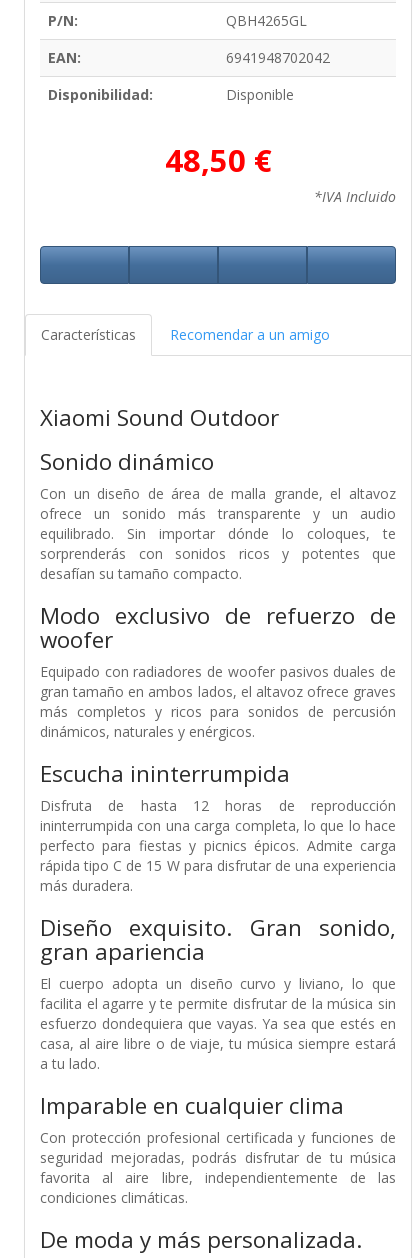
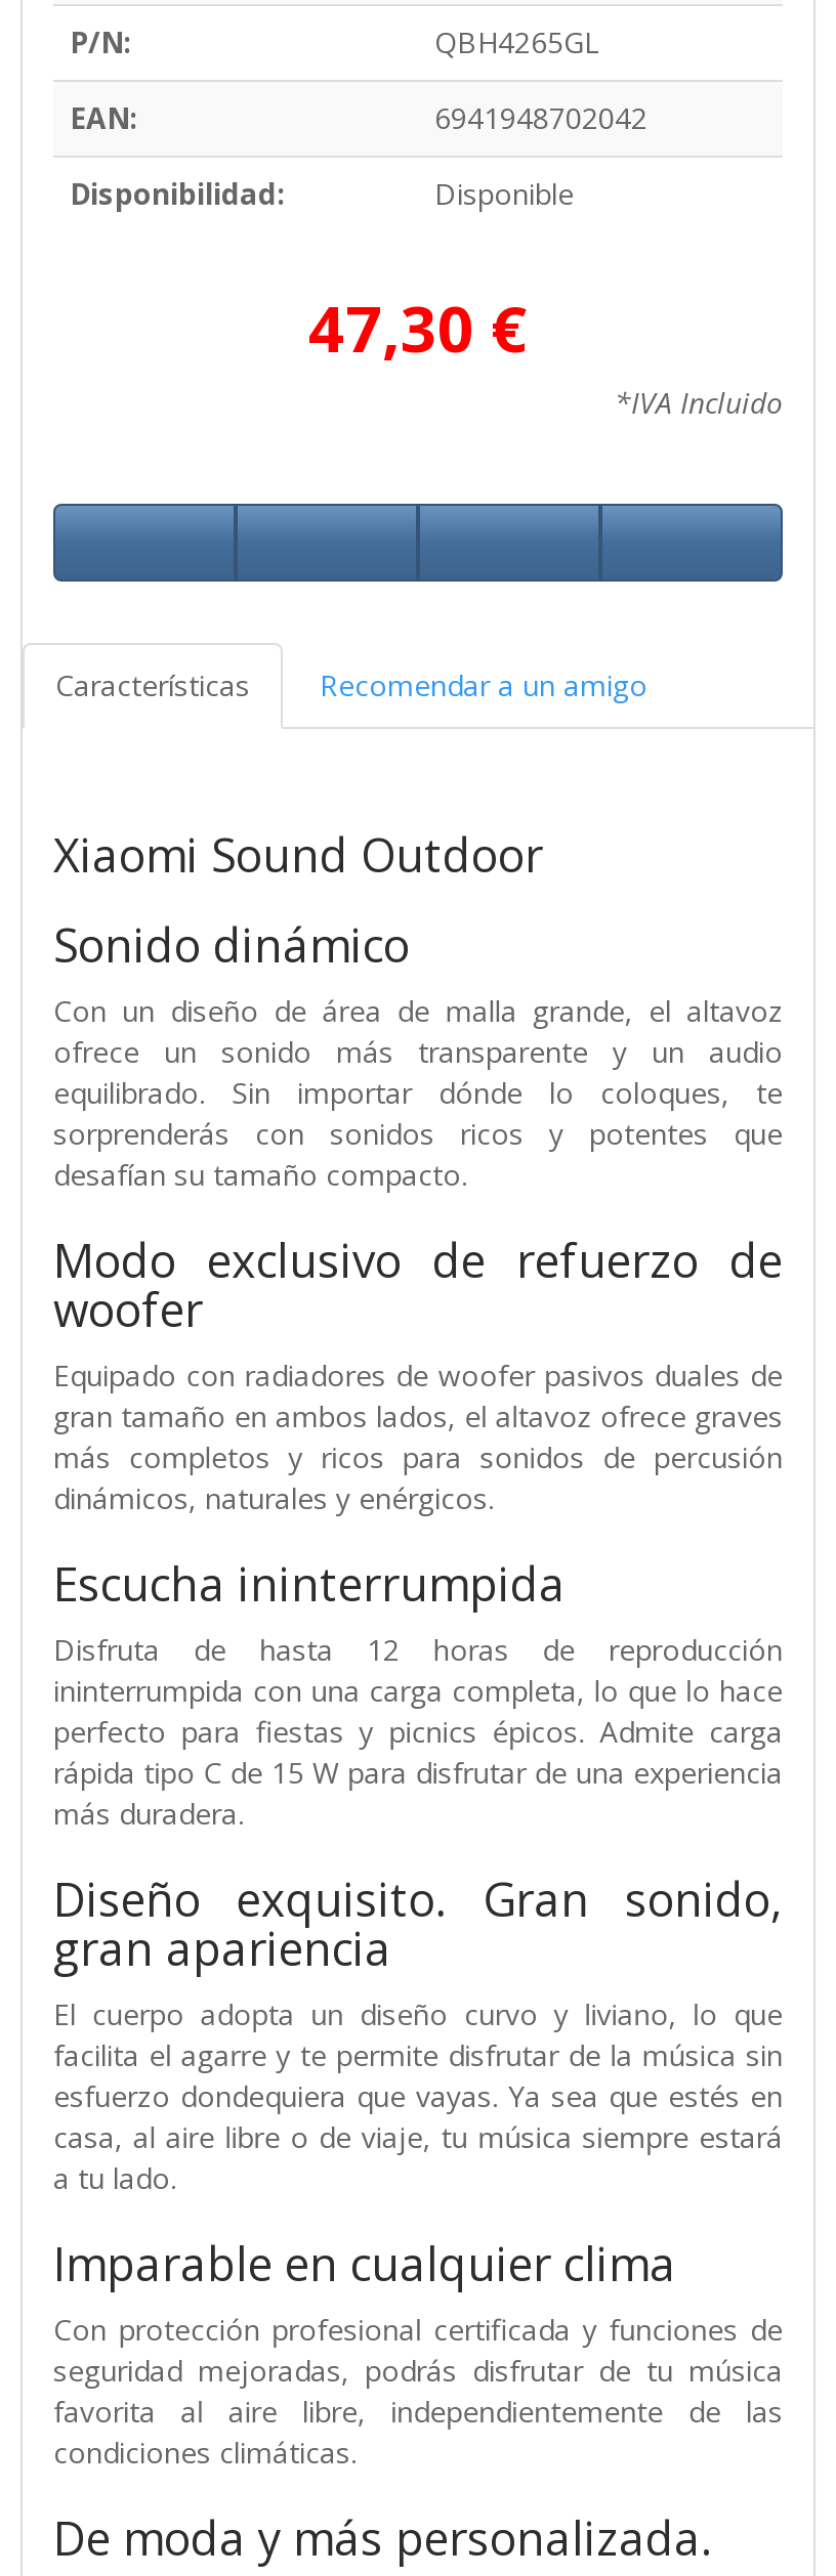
- 48,50 €
+ 47,30 €
